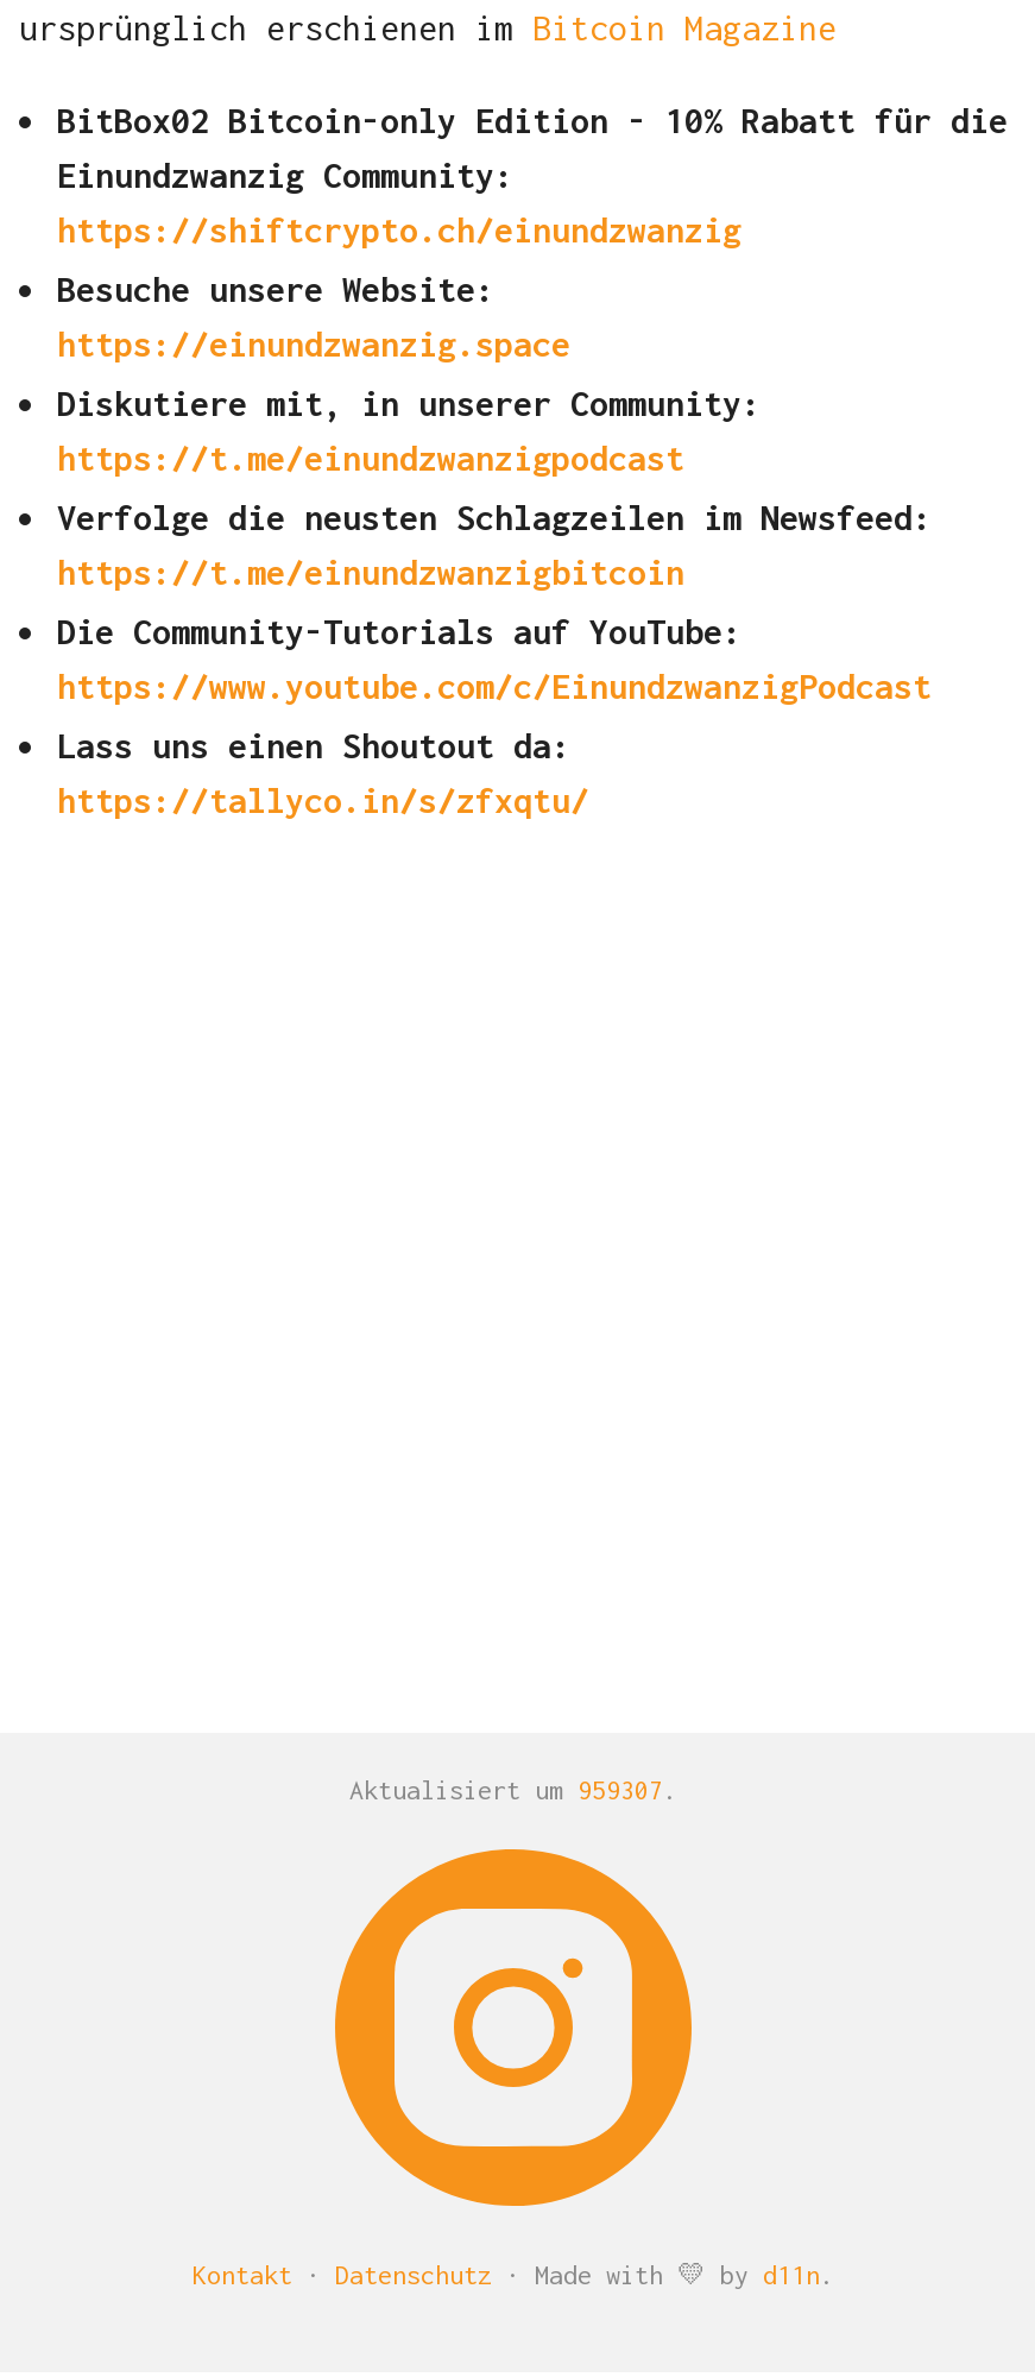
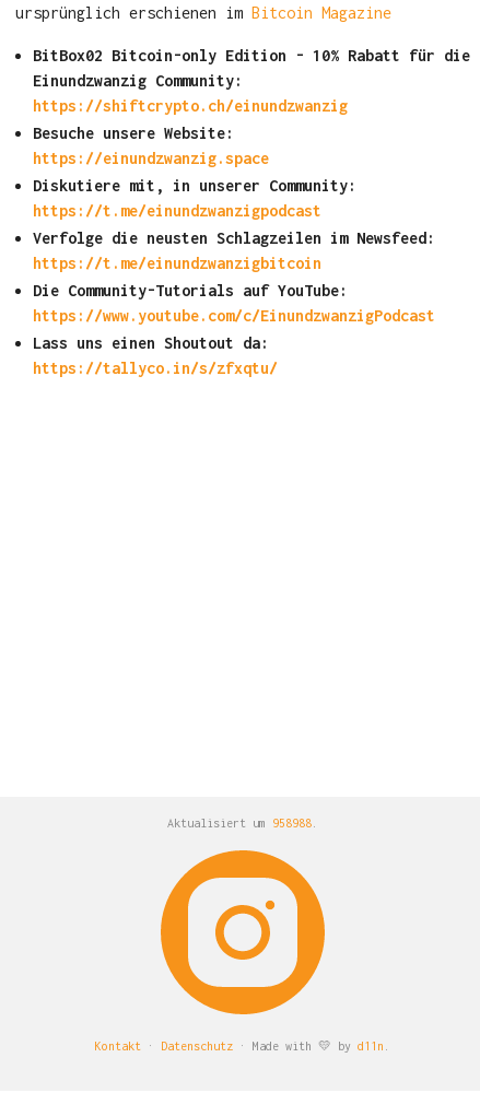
- Aktualisiert um 959307.
+ Aktualisiert um 958988.
